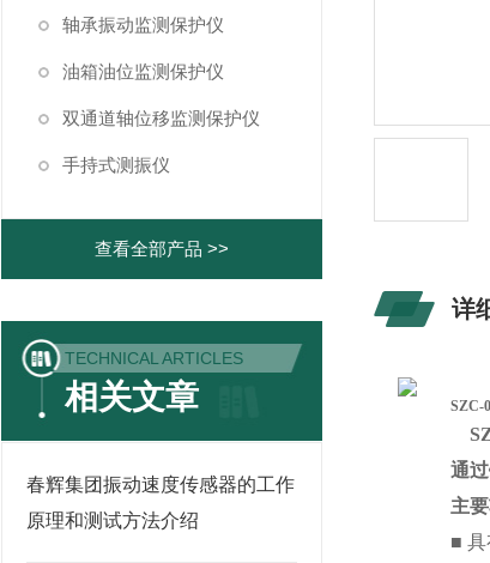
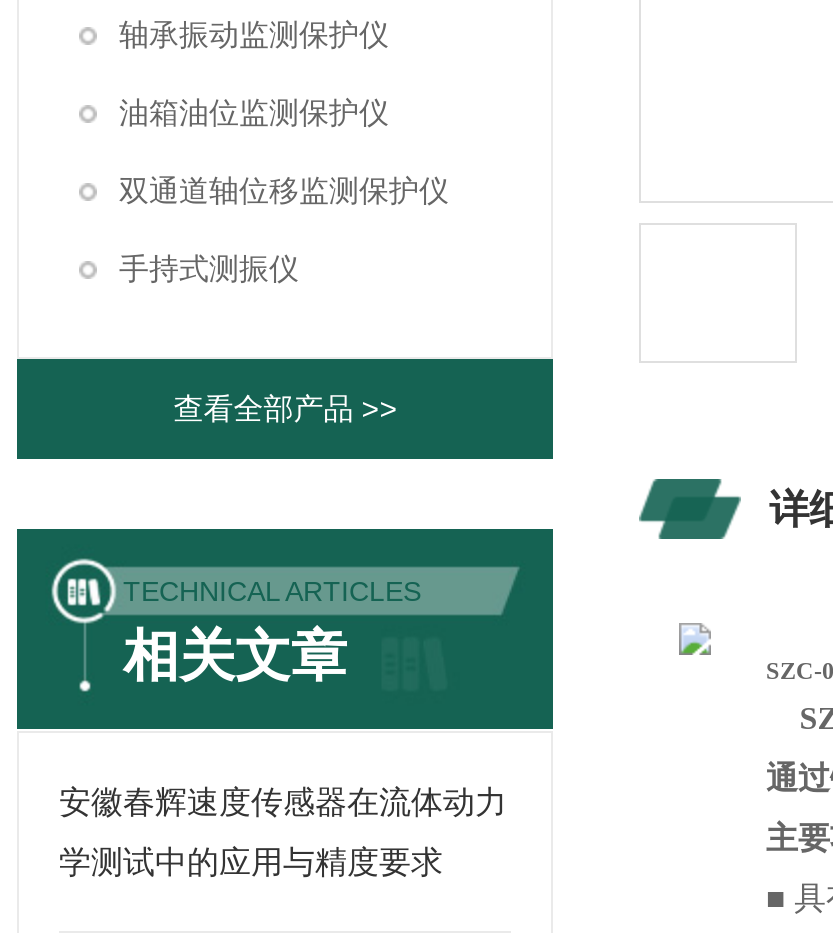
- 春辉集团振动速度传感器的工作
- 原理和测试方法介绍
+ 安徽春辉速度传感器在流体动力
+ 学测试中的应用与精度要求
